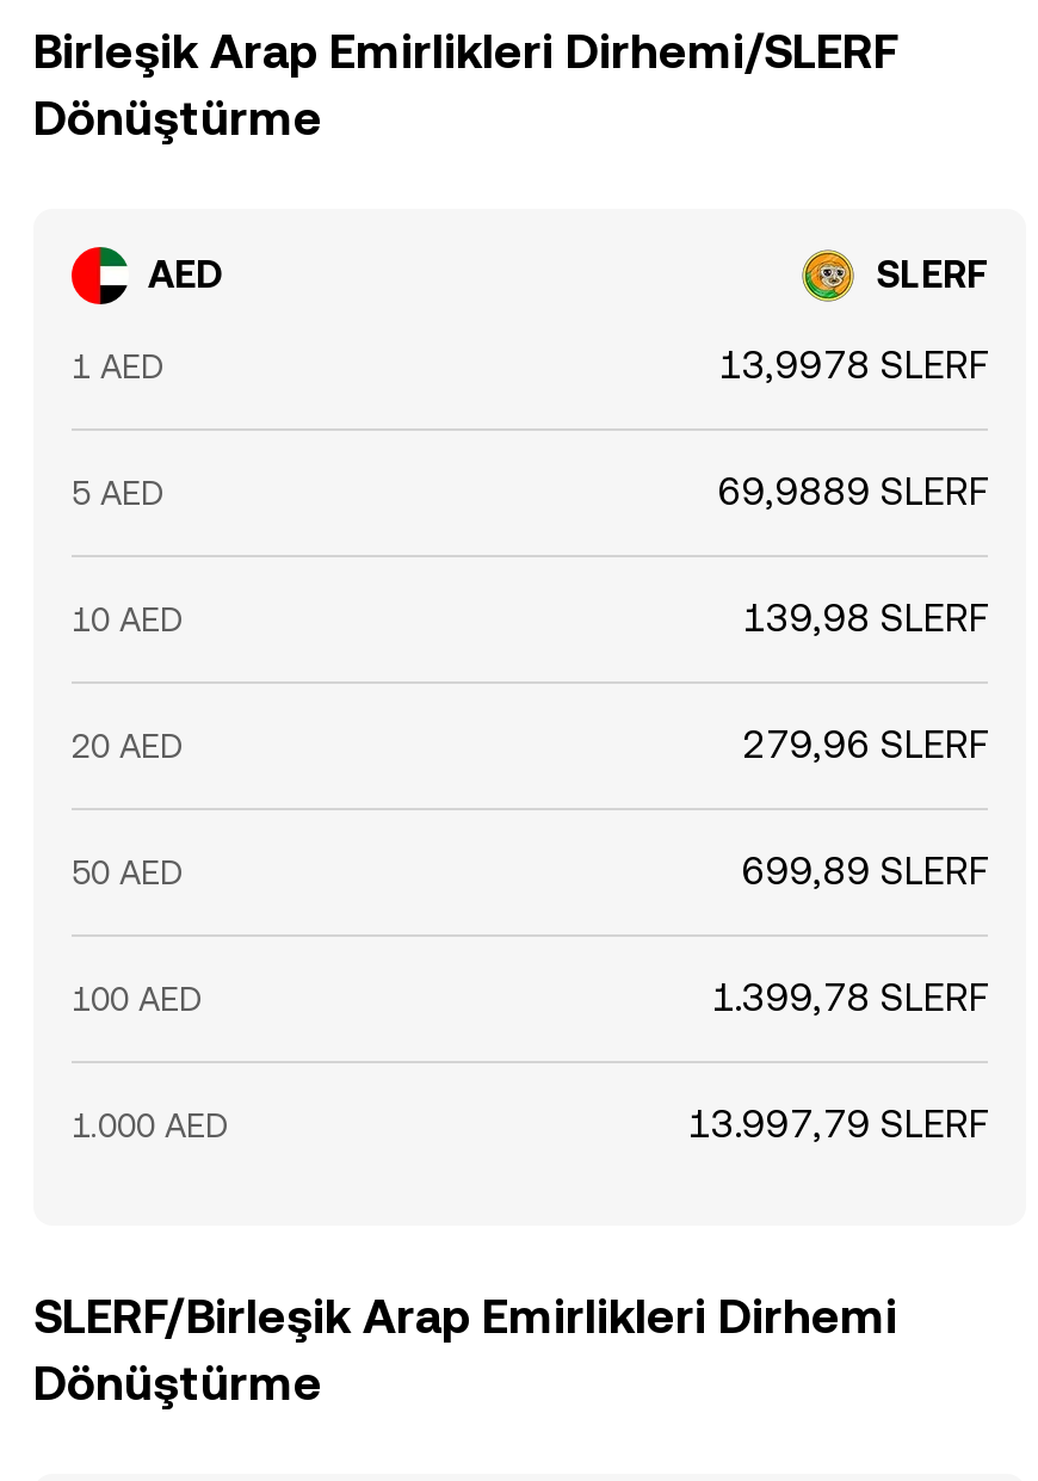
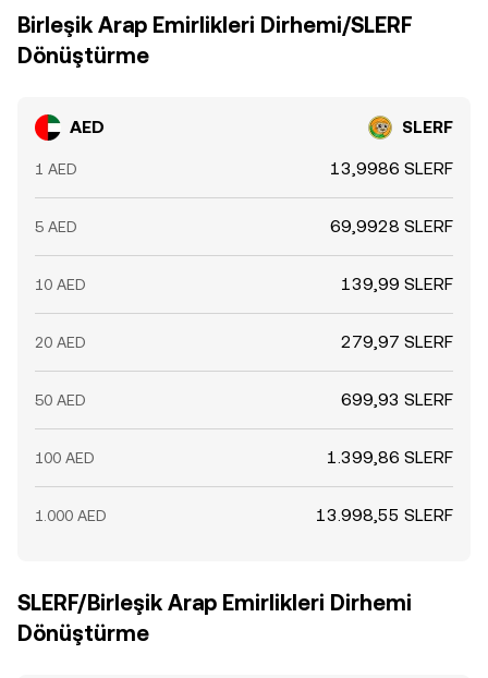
- 13,9978 SLERF
+ 13,9986 SLERF

- 69,9889 SLERF
+ 69,9928 SLERF

- 139,98 SLERF
+ 139,99 SLERF

- 279,96 SLERF
+ 279,97 SLERF

- 699,89 SLERF
+ 699,93 SLERF

- 1.399,78 SLERF
+ 1.399,86 SLERF

- 13.997,79 SLERF
+ 13.998,55 SLERF
